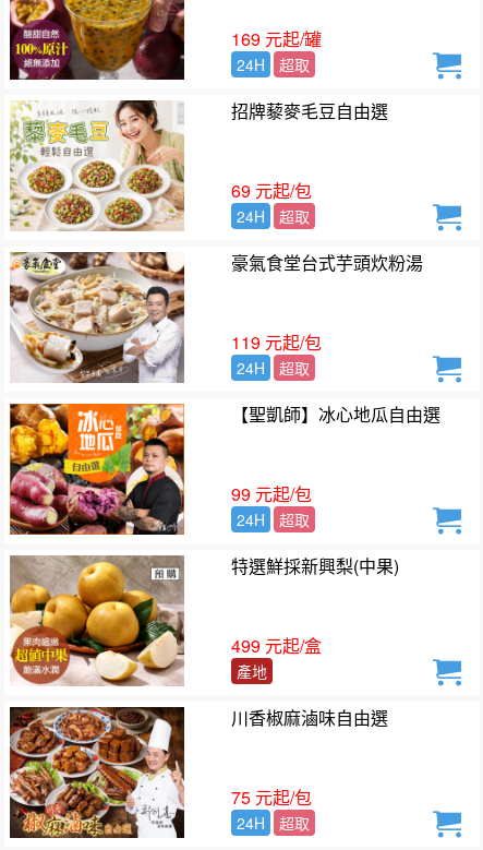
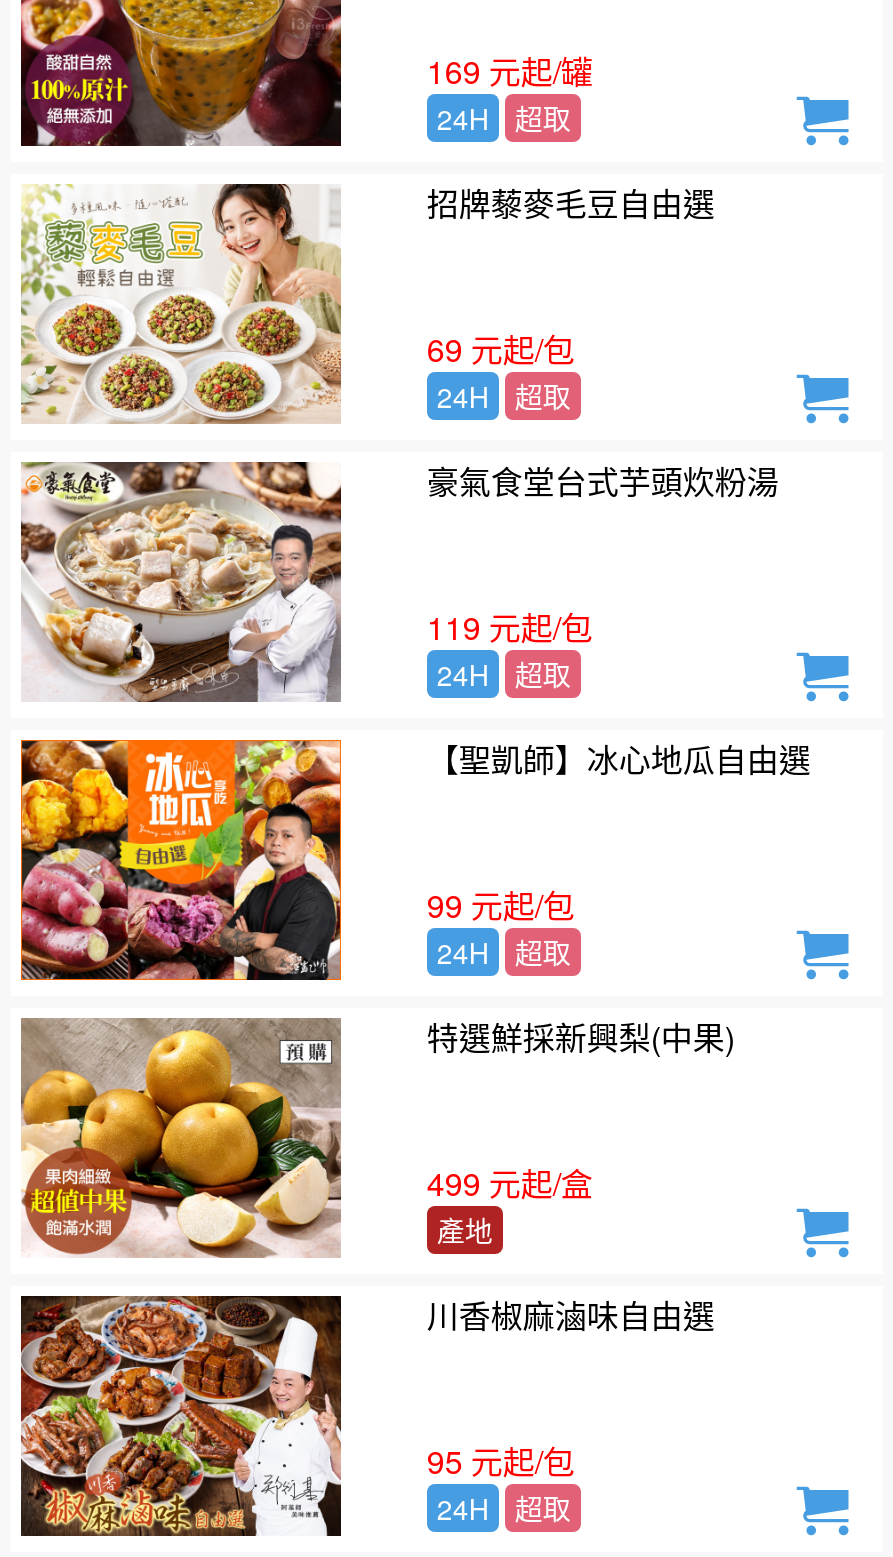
- 75 元起/包
+ 95 元起/包
